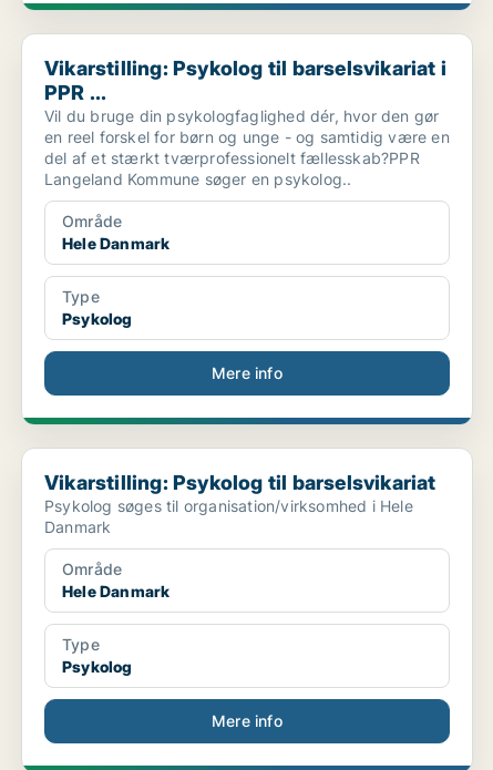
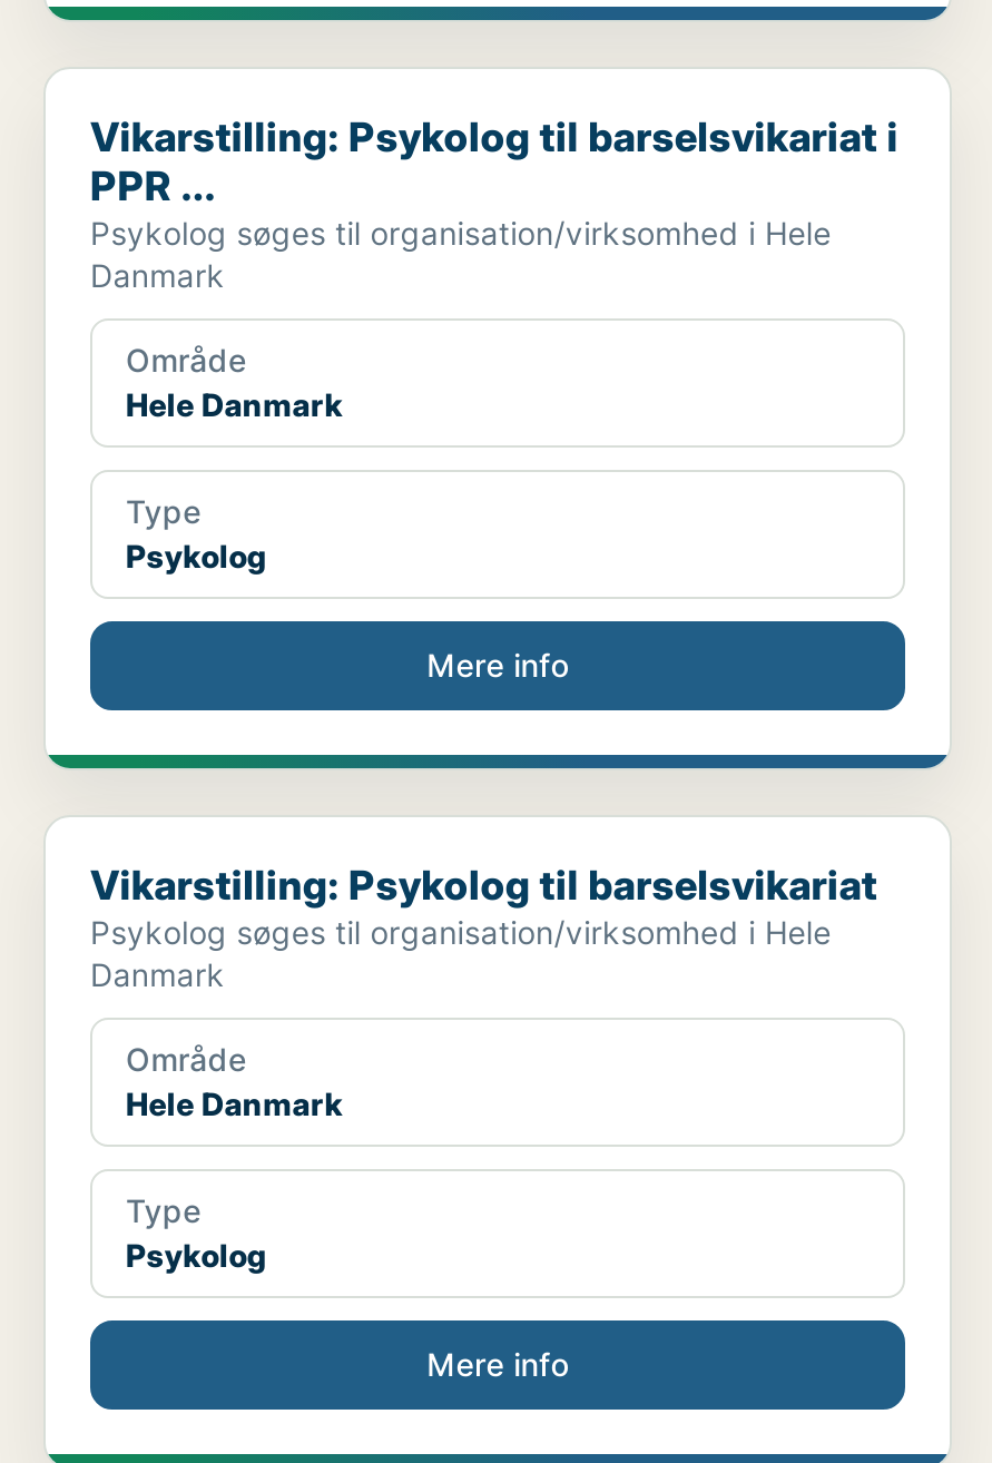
- Vil du bruge din psykologfaglighed dér, hvor den gør
- en reel forskel for børn og unge - og samtidig være en
- del af et stærkt tværprofessionelt fællesskab?PPR
- Langeland Kommune søger en psykolog..
+ Psykolog søges til organisation/virksomhed i Hele
+ Danmark
